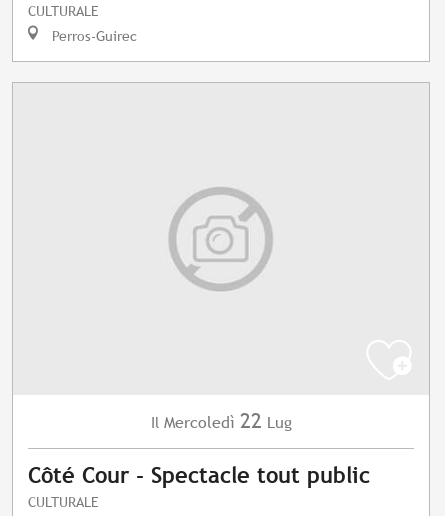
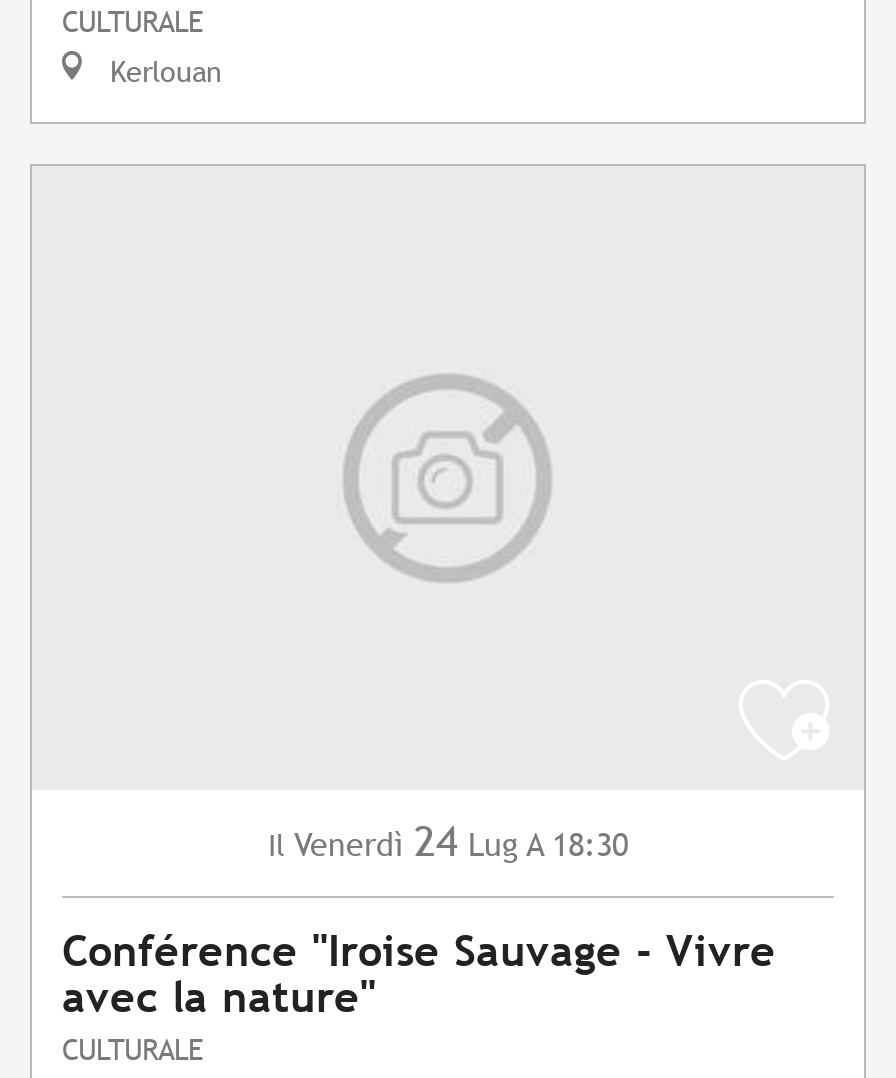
- Perros-Guirec
+ Kerlouan

- Il Mercoledì 22 Lug
+ Il Venerdì 24 Lug A 18:30

- Côté Cour - Spectacle tout public
+ Conférence "Iroise Sauvage - Vivre
+ avec la nature"
